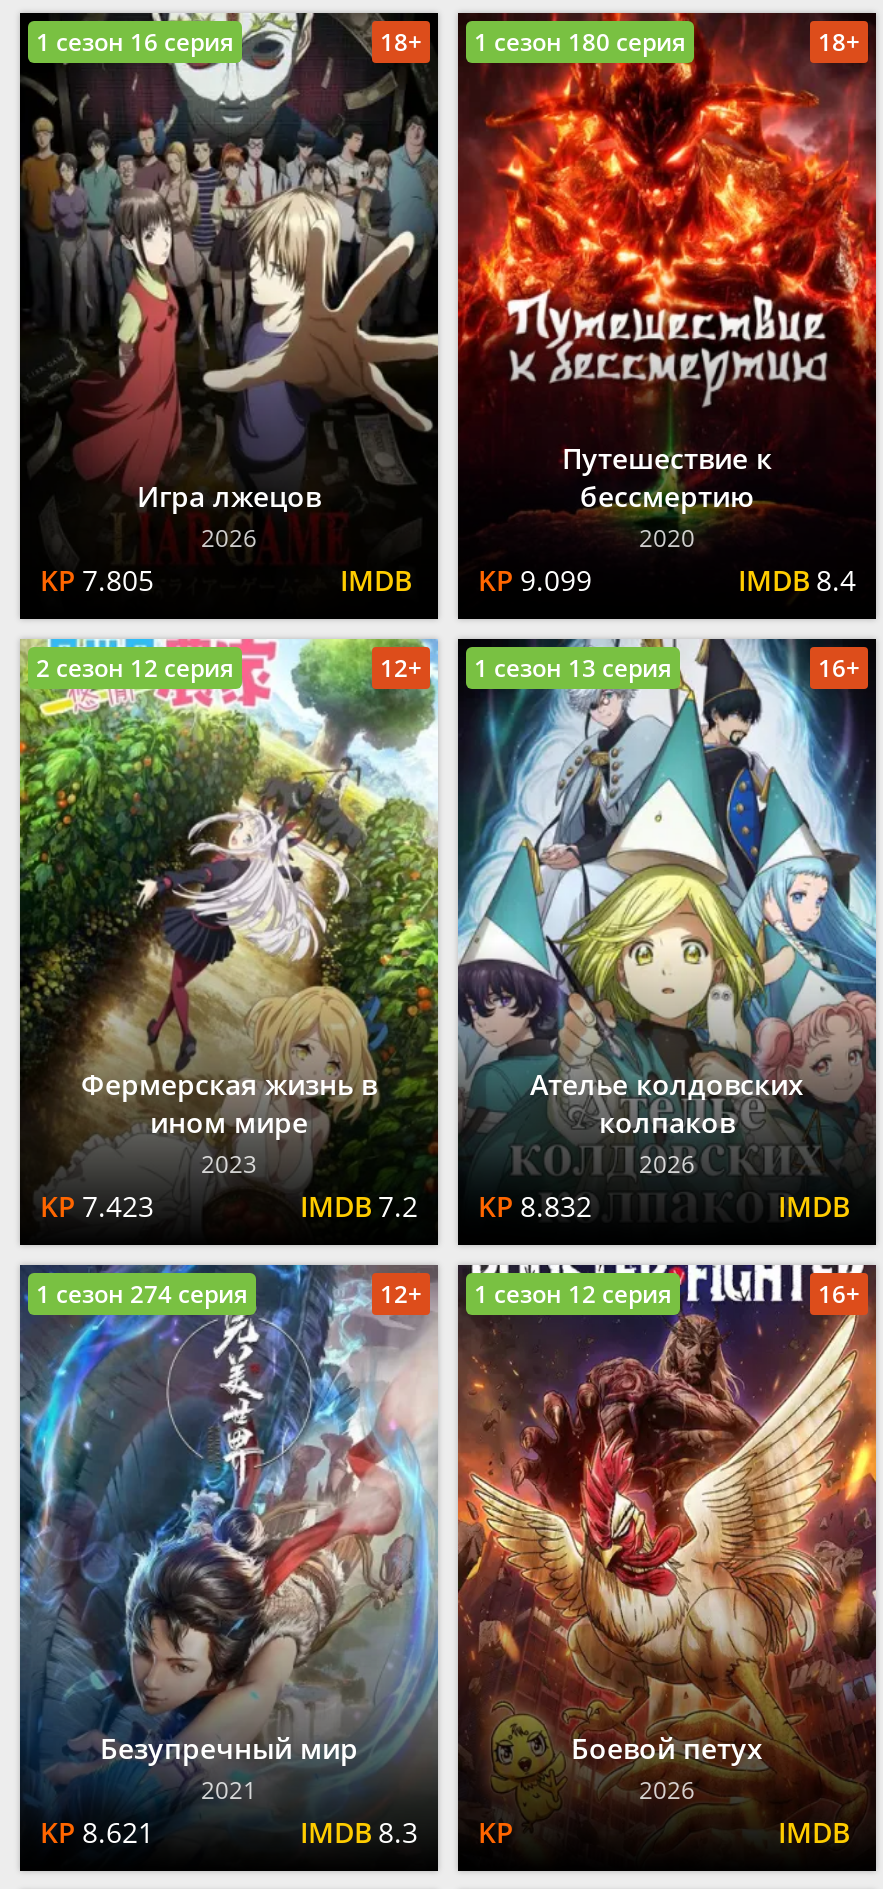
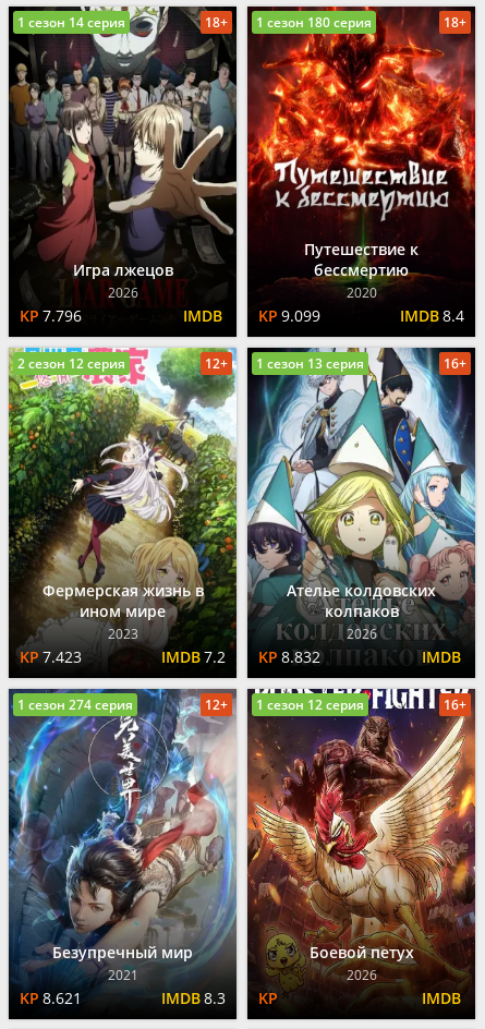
- 1 сезон 16 серия
+ 1 сезон 14 серия

- 7.805
+ 7.796
